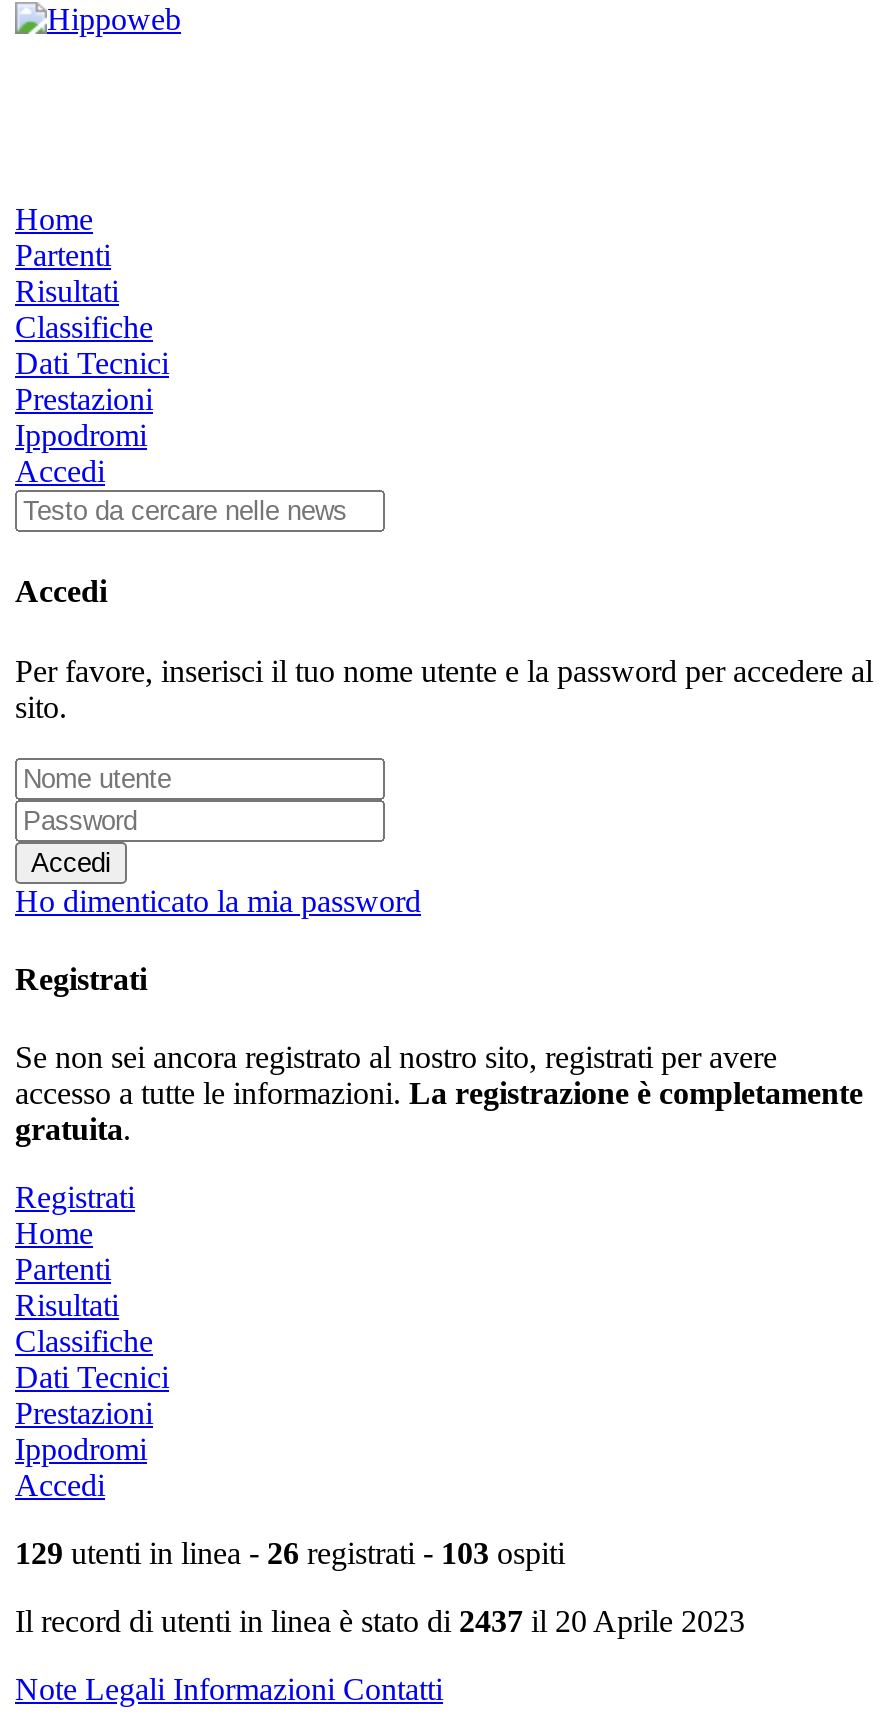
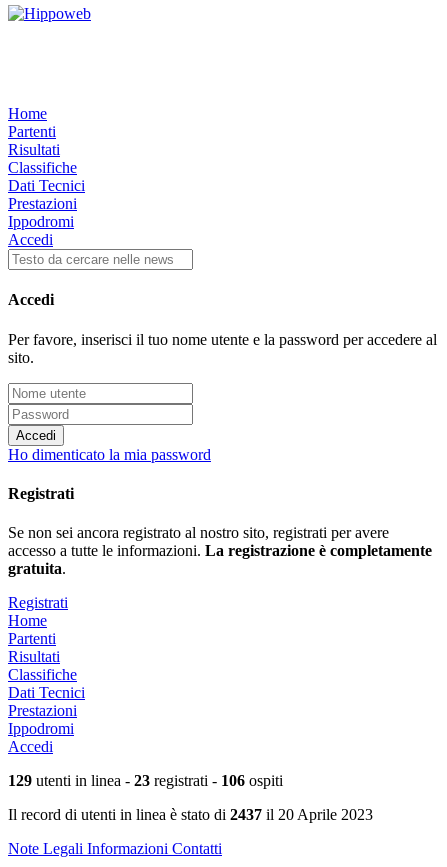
- 129 utenti in linea - 26 registrati - 103 ospiti
+ 129 utenti in linea - 23 registrati - 106 ospiti
